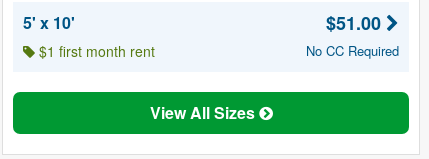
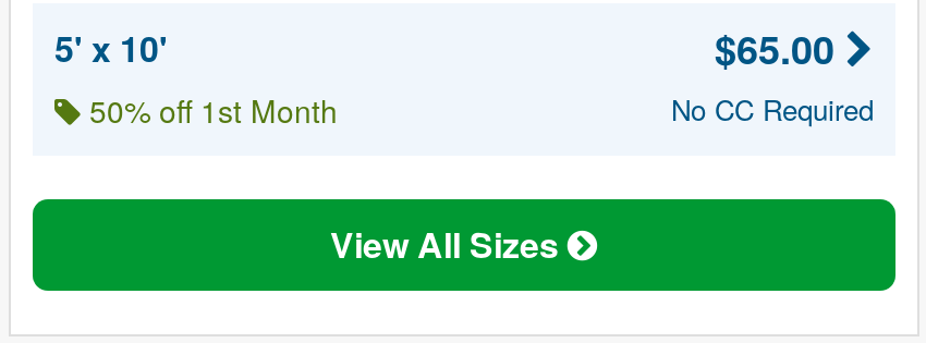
- $51.00
+ $65.00

- $1 first month rent
+ 50% off 1st Month
